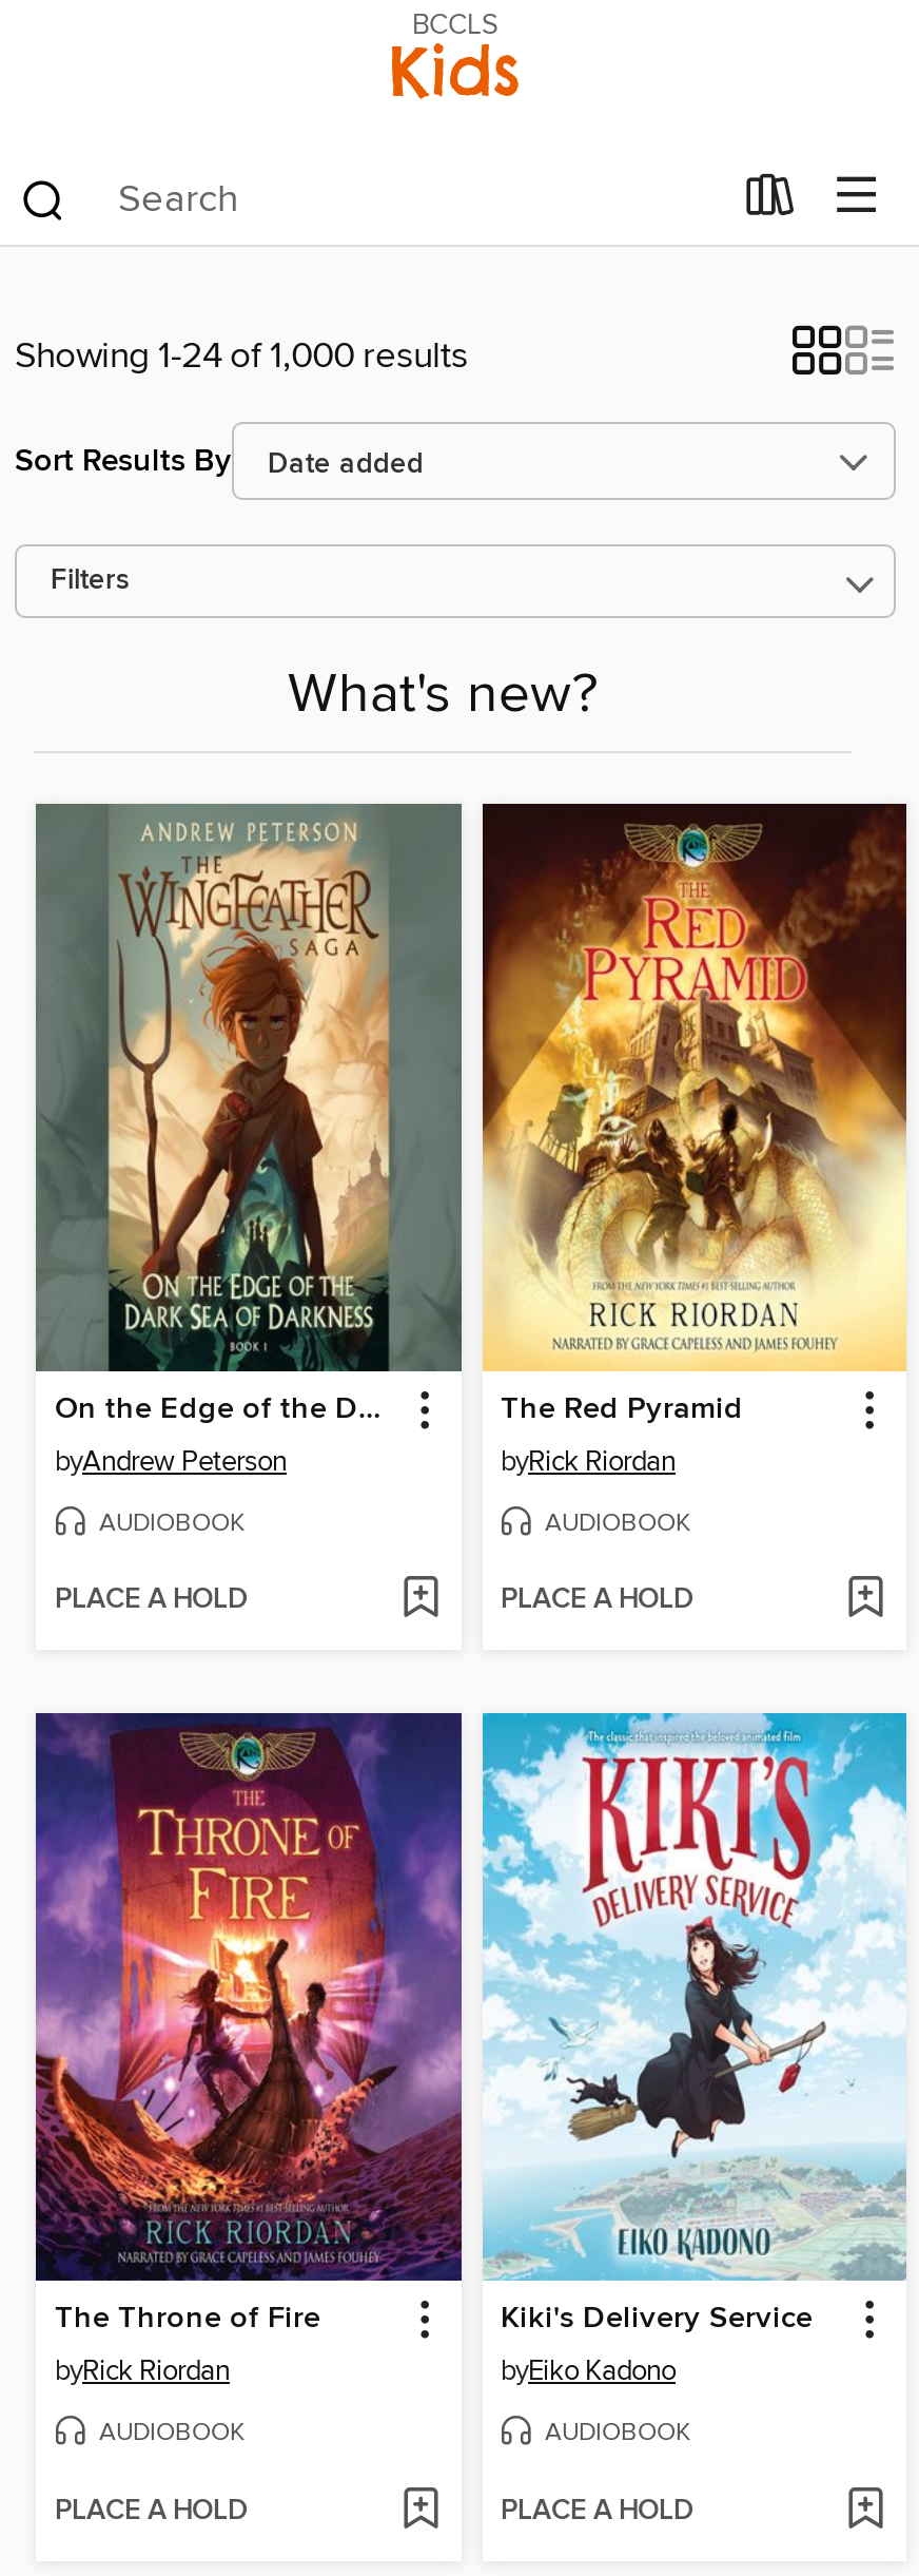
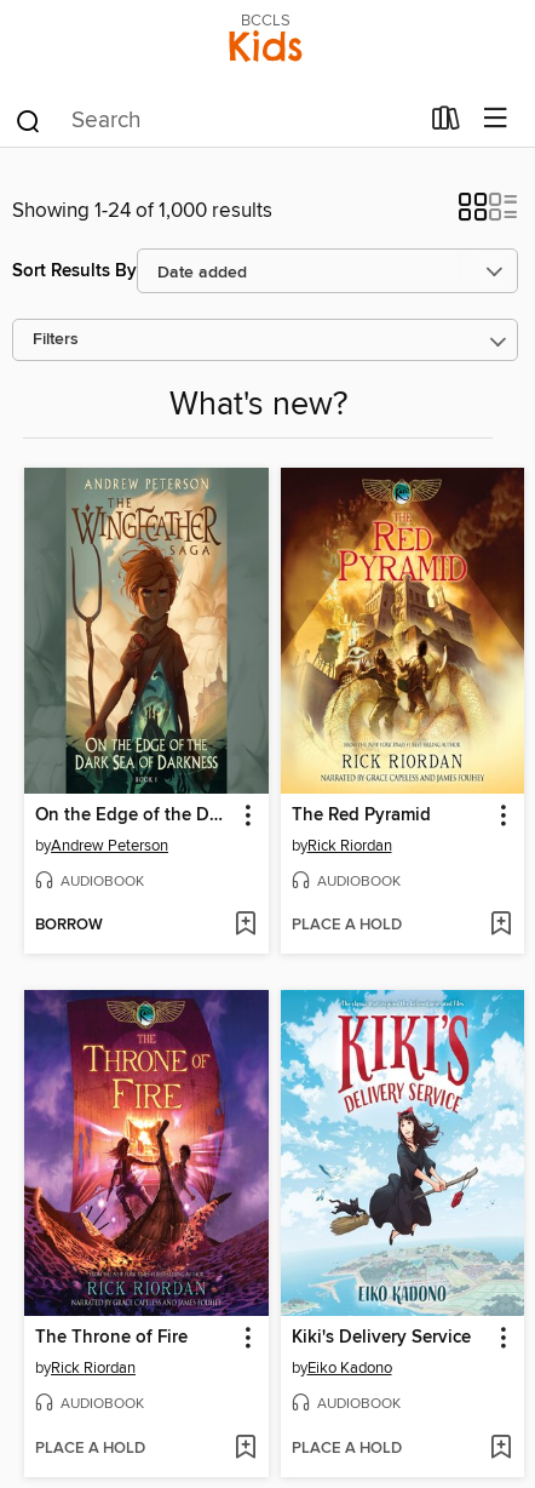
- PLACE A HOLD
+ BORROW
